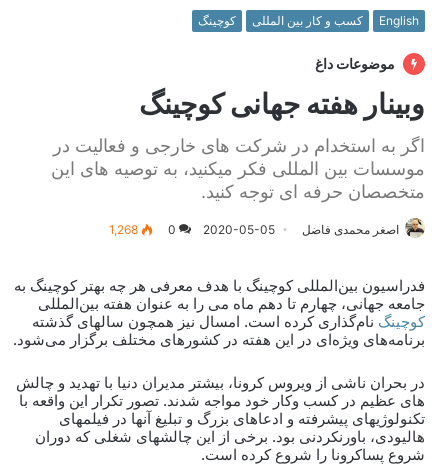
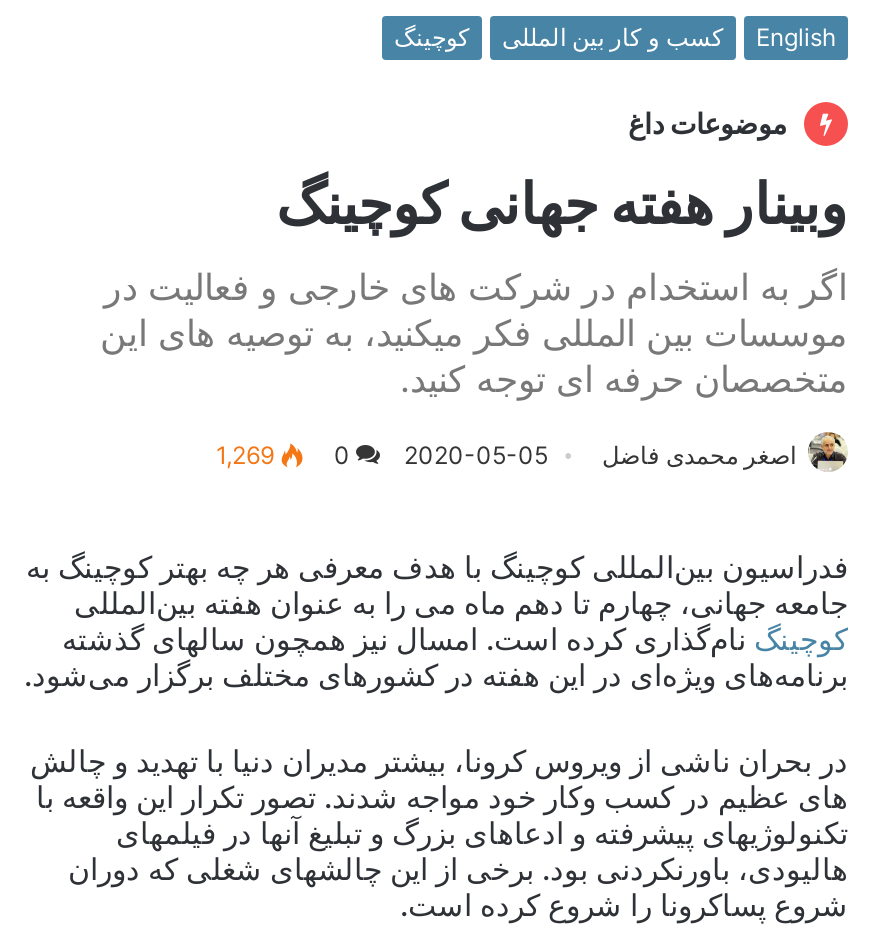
- اصغر محمدی فاضل 2020-05-05 0 1,268
+ اصغر محمدی فاضل 2020-05-05 0 1,269
